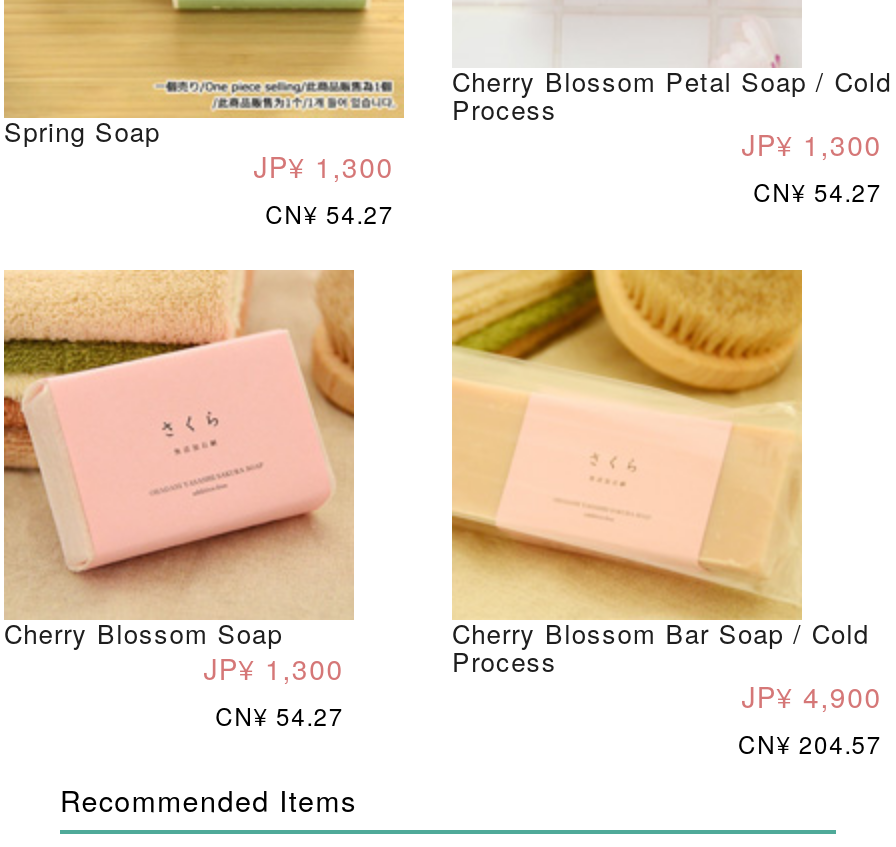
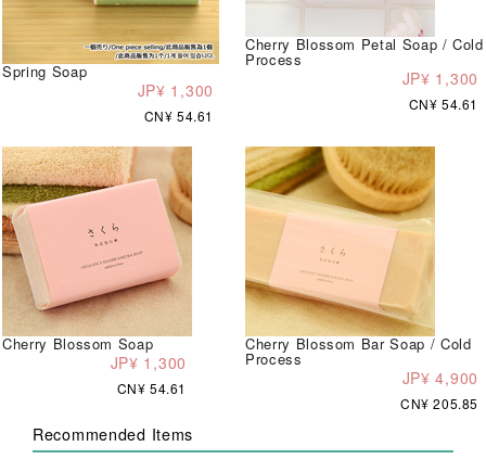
- CN¥ 54.27
+ CN¥ 54.61

- CN¥ 54.27
+ CN¥ 54.61

- CN¥ 54.27
+ CN¥ 54.61

- CN¥ 204.57
+ CN¥ 205.85
